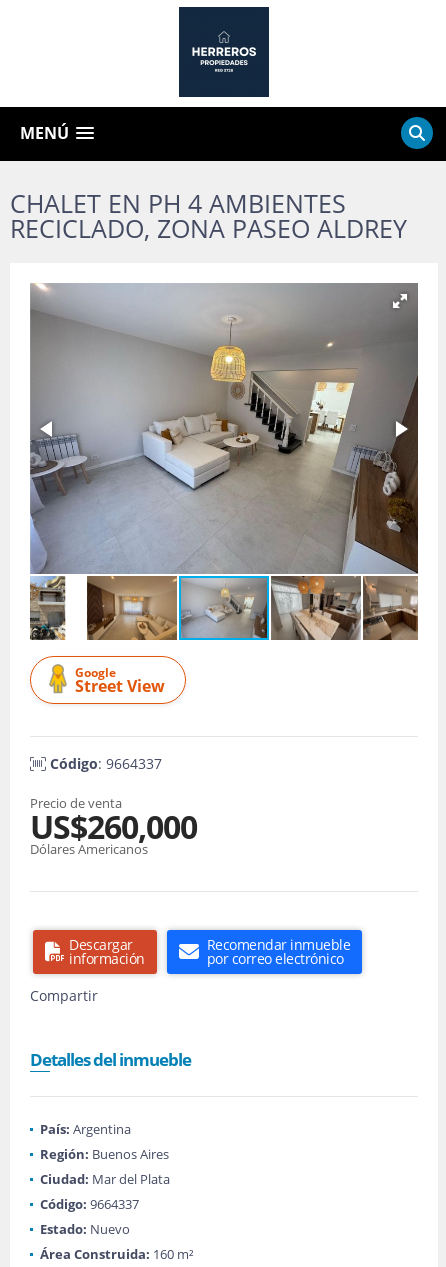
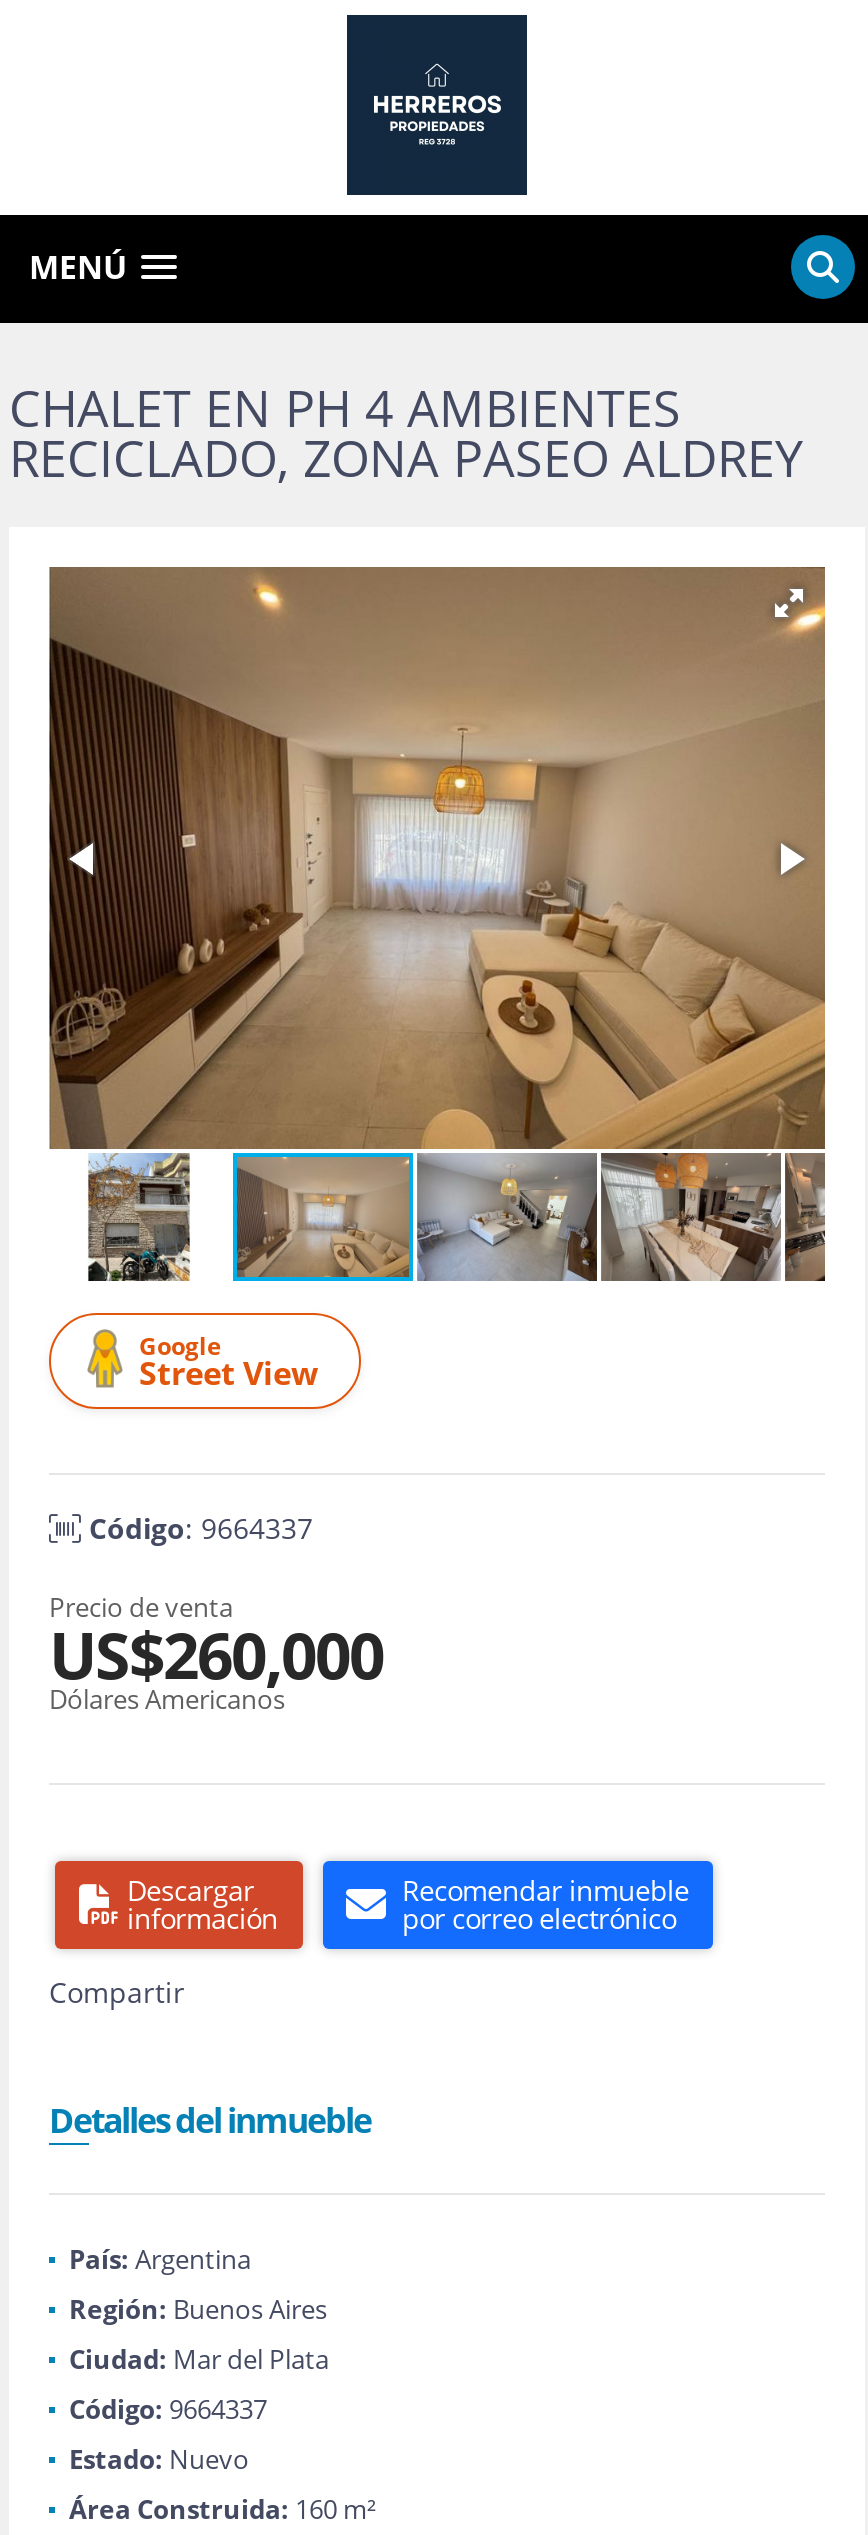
- [image]
+ [image]
